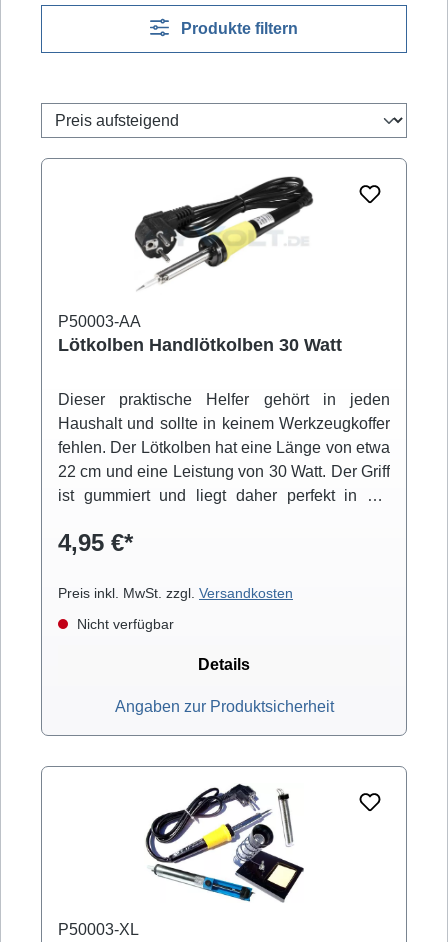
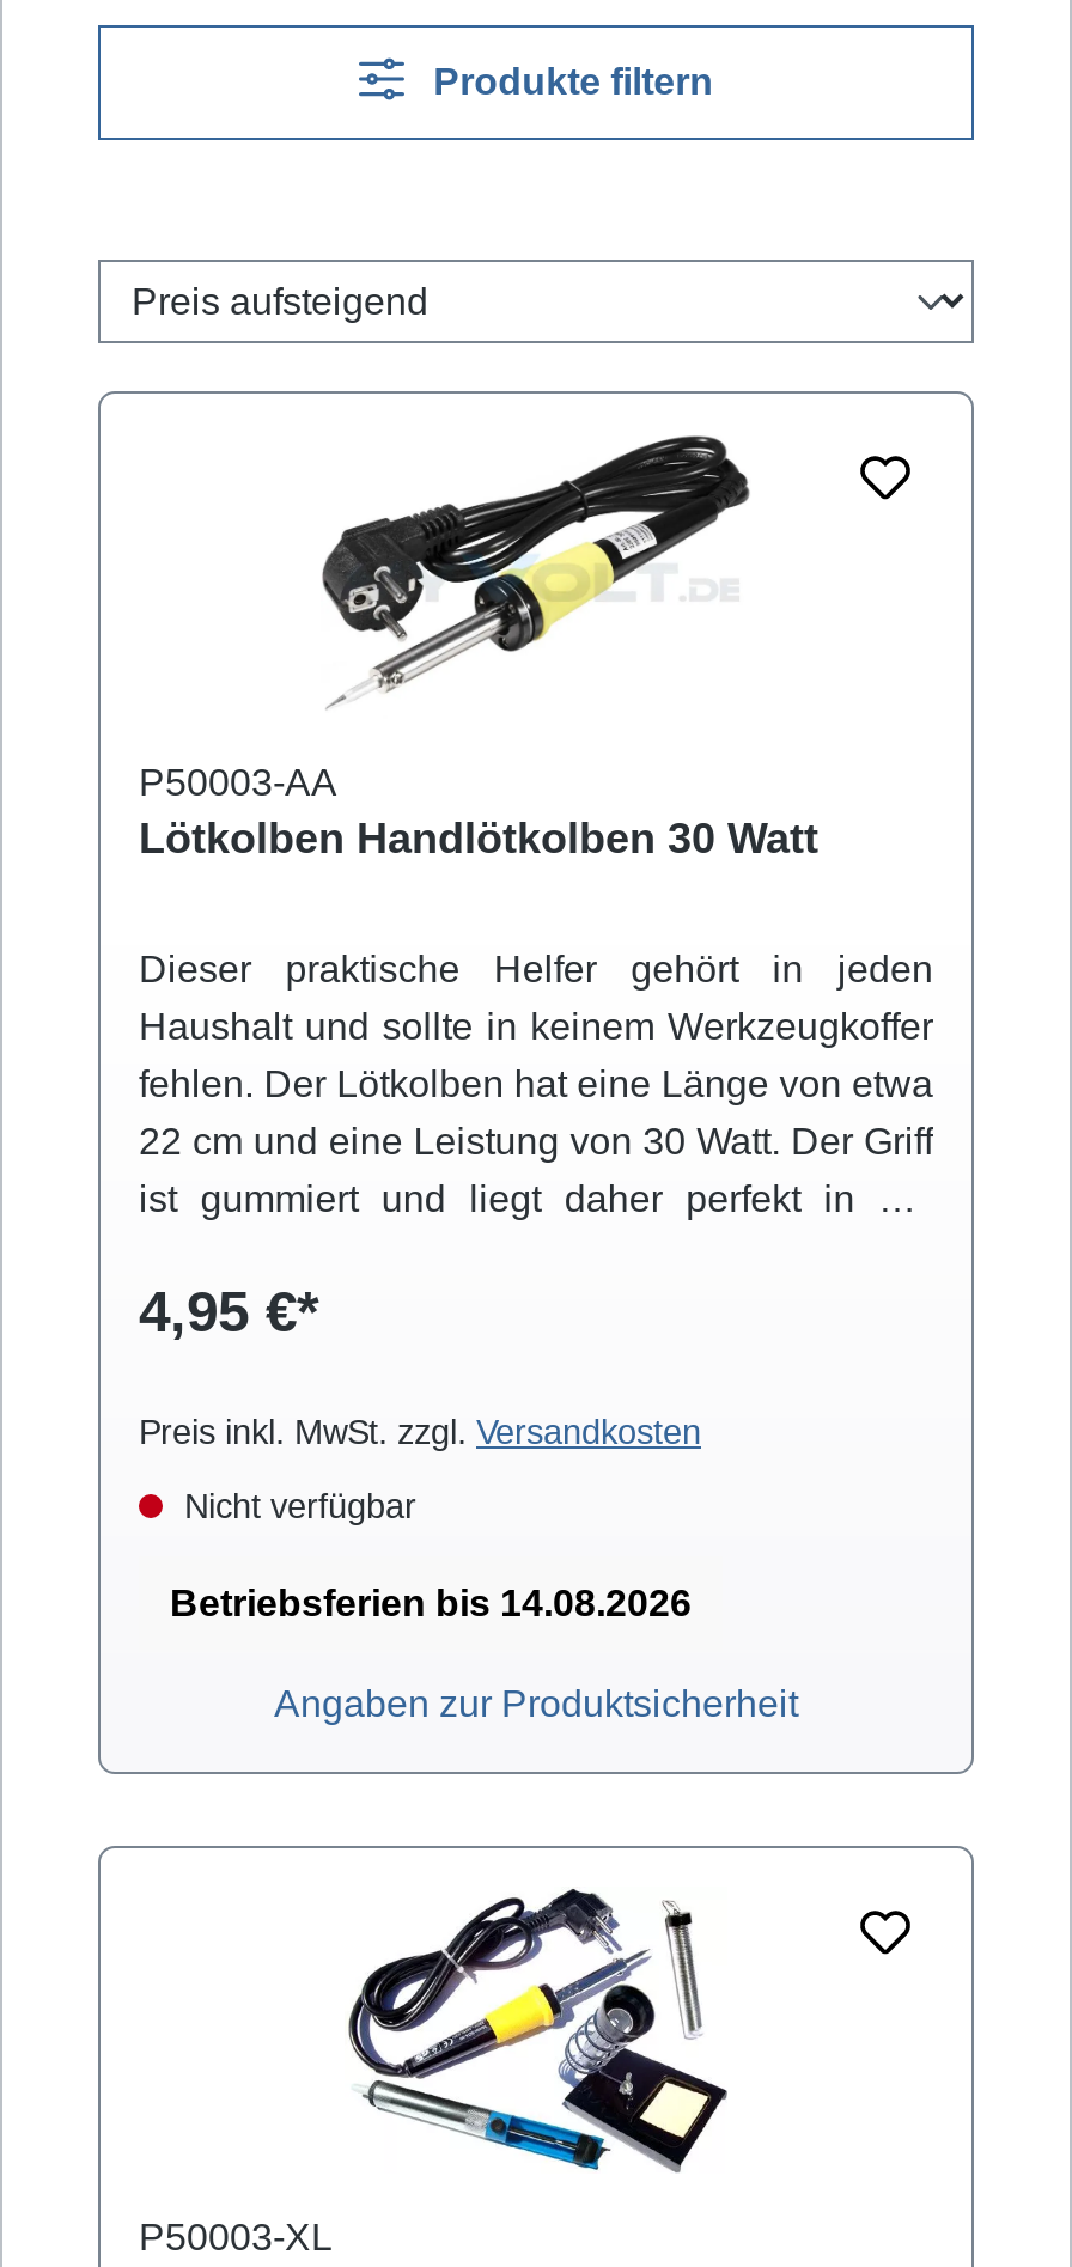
- Details
+ Betriebsferien bis 14.08.2026
